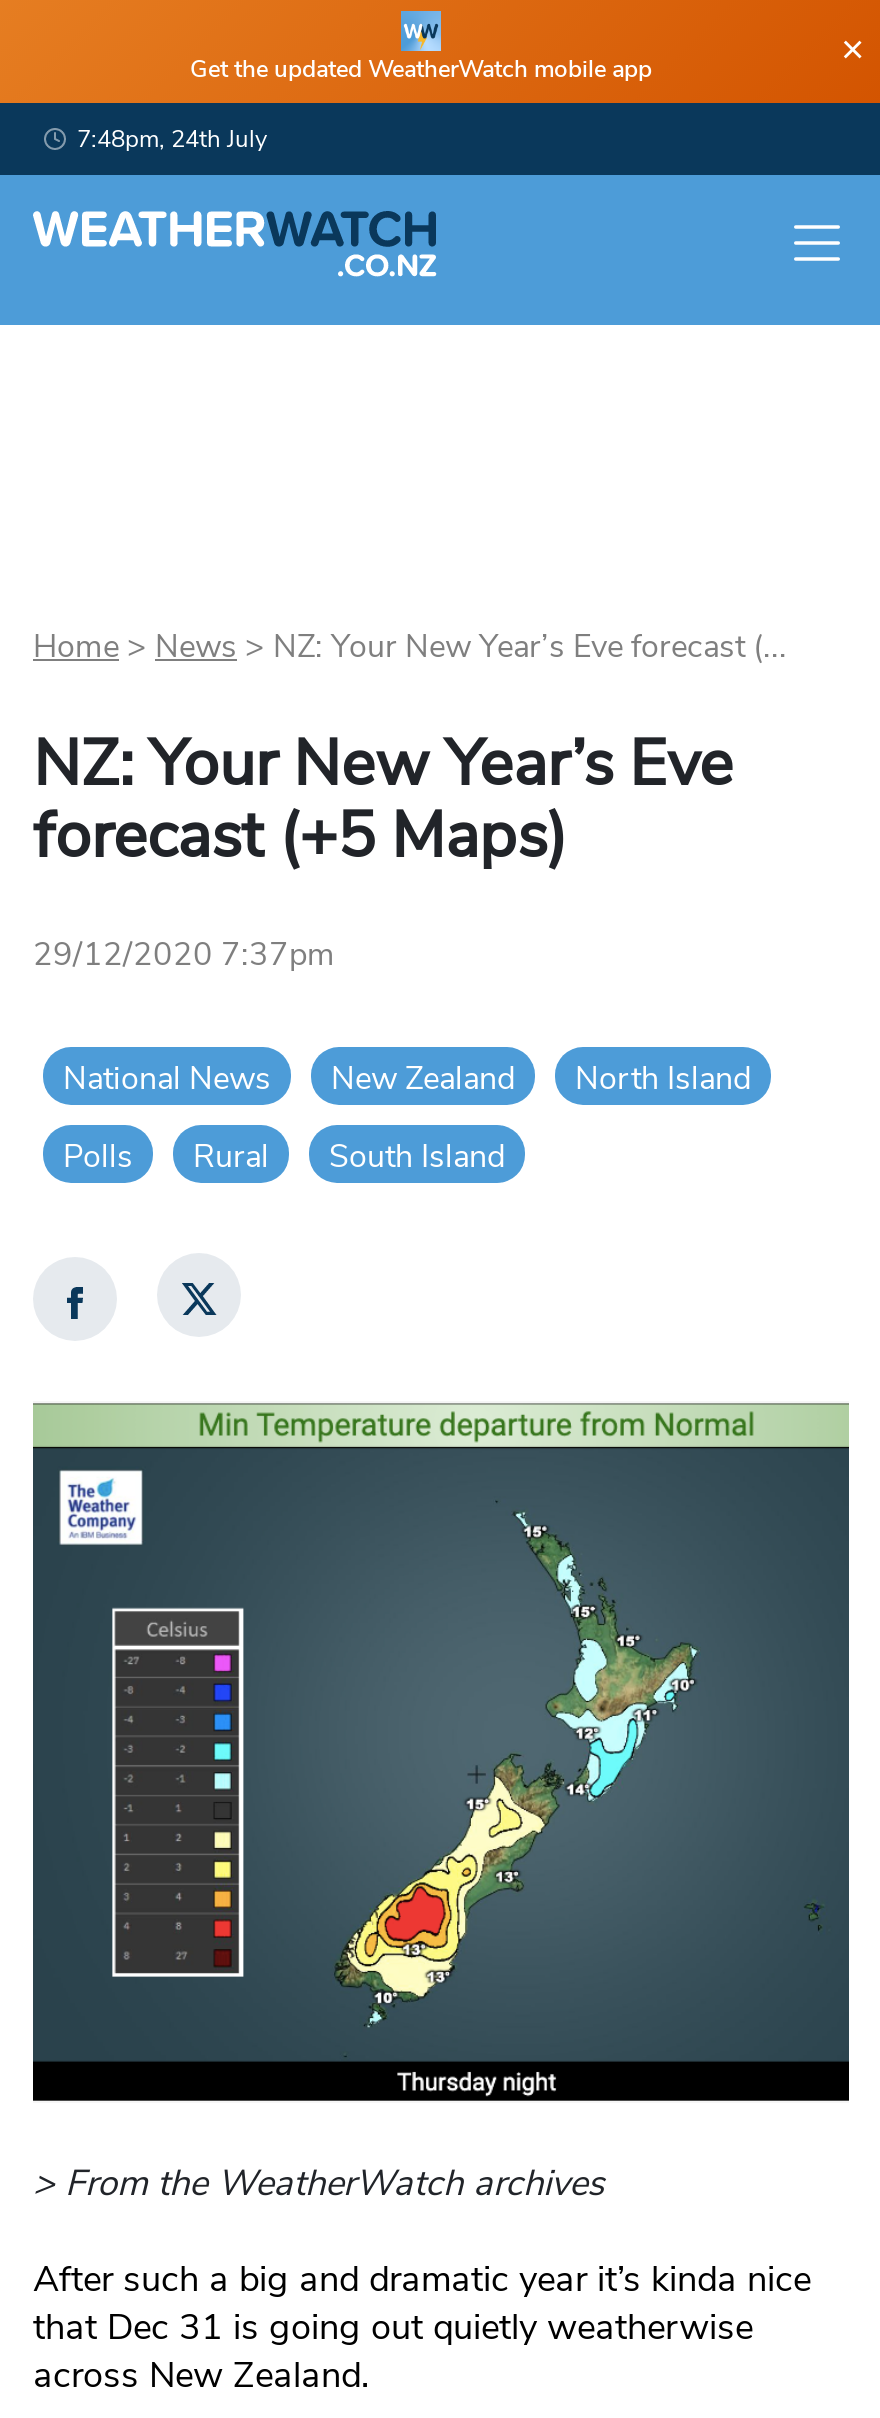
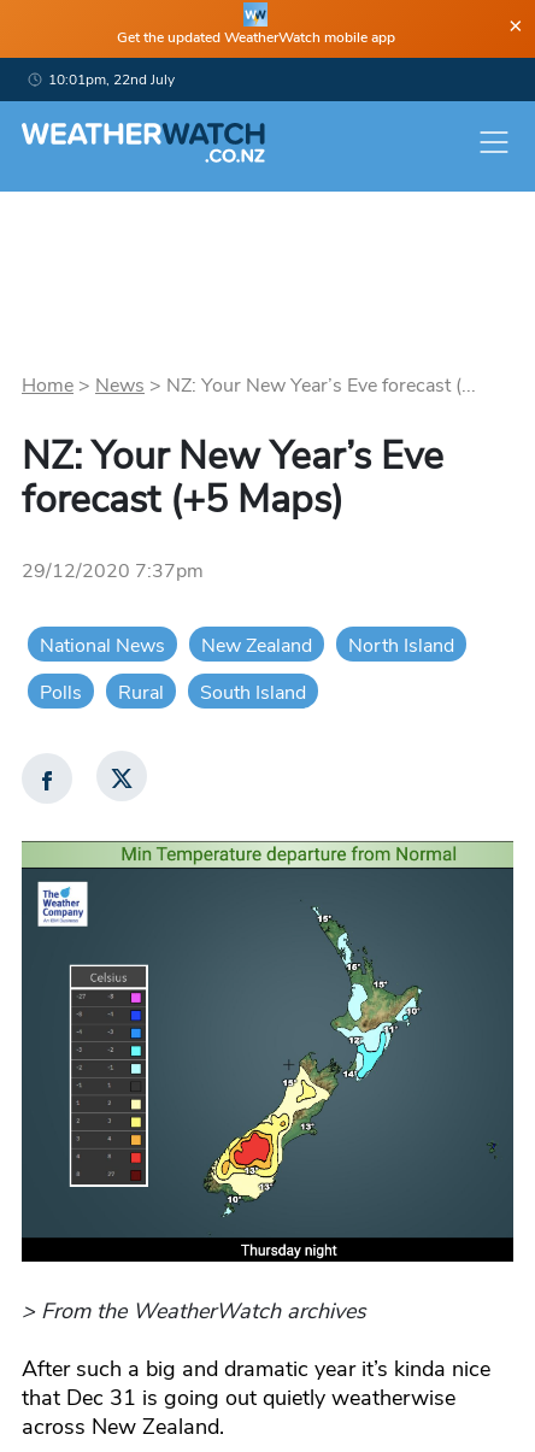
- 7:48pm, 24th July
+ 10:01pm, 22nd July
